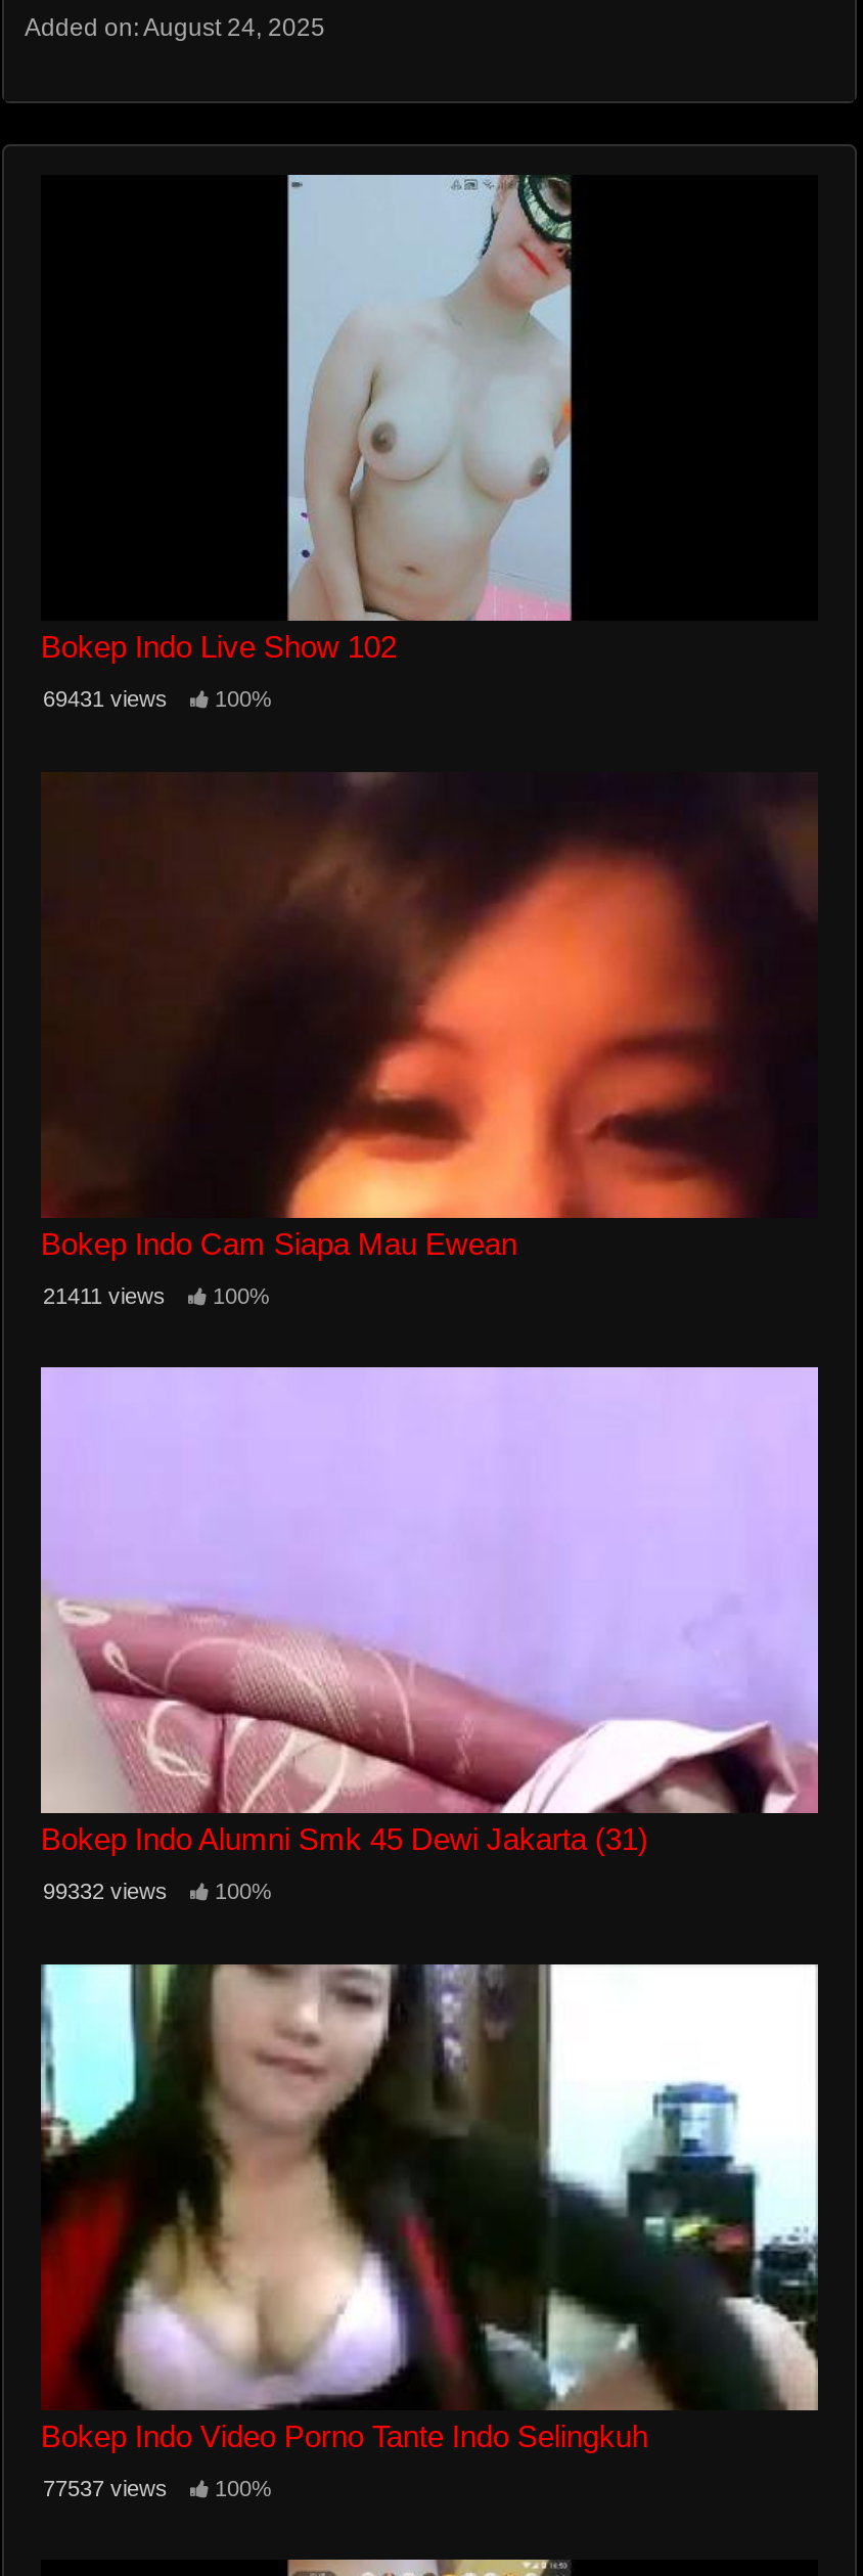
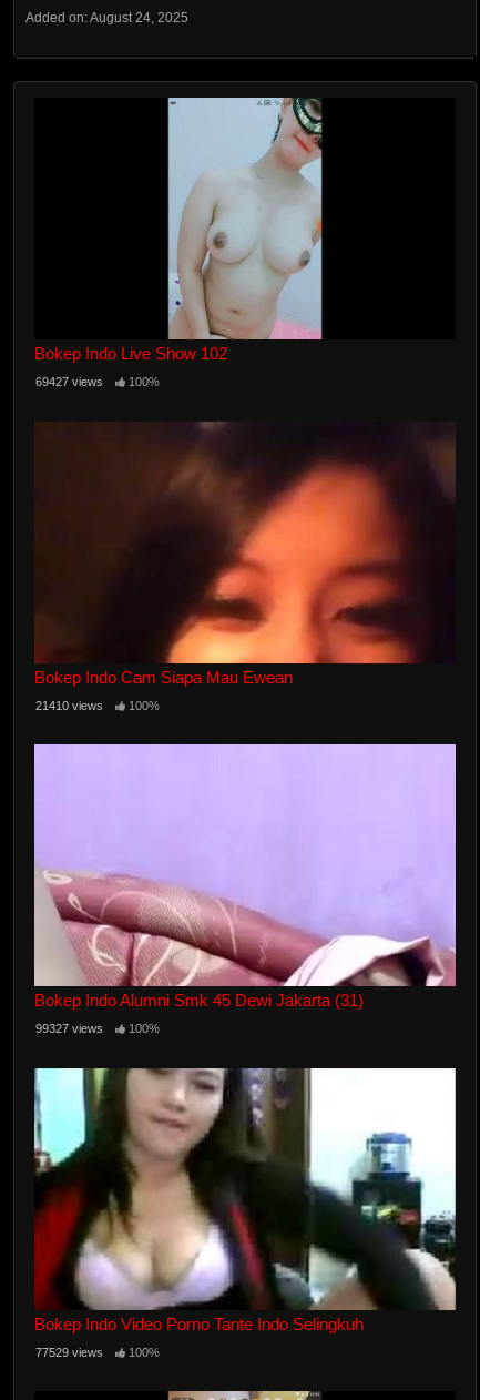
- 69431 views 100%
+ 69427 views 100%

- 21411 views 100%
+ 21410 views 100%

- 99332 views 100%
+ 99327 views 100%

- 77537 views 100%
+ 77529 views 100%
